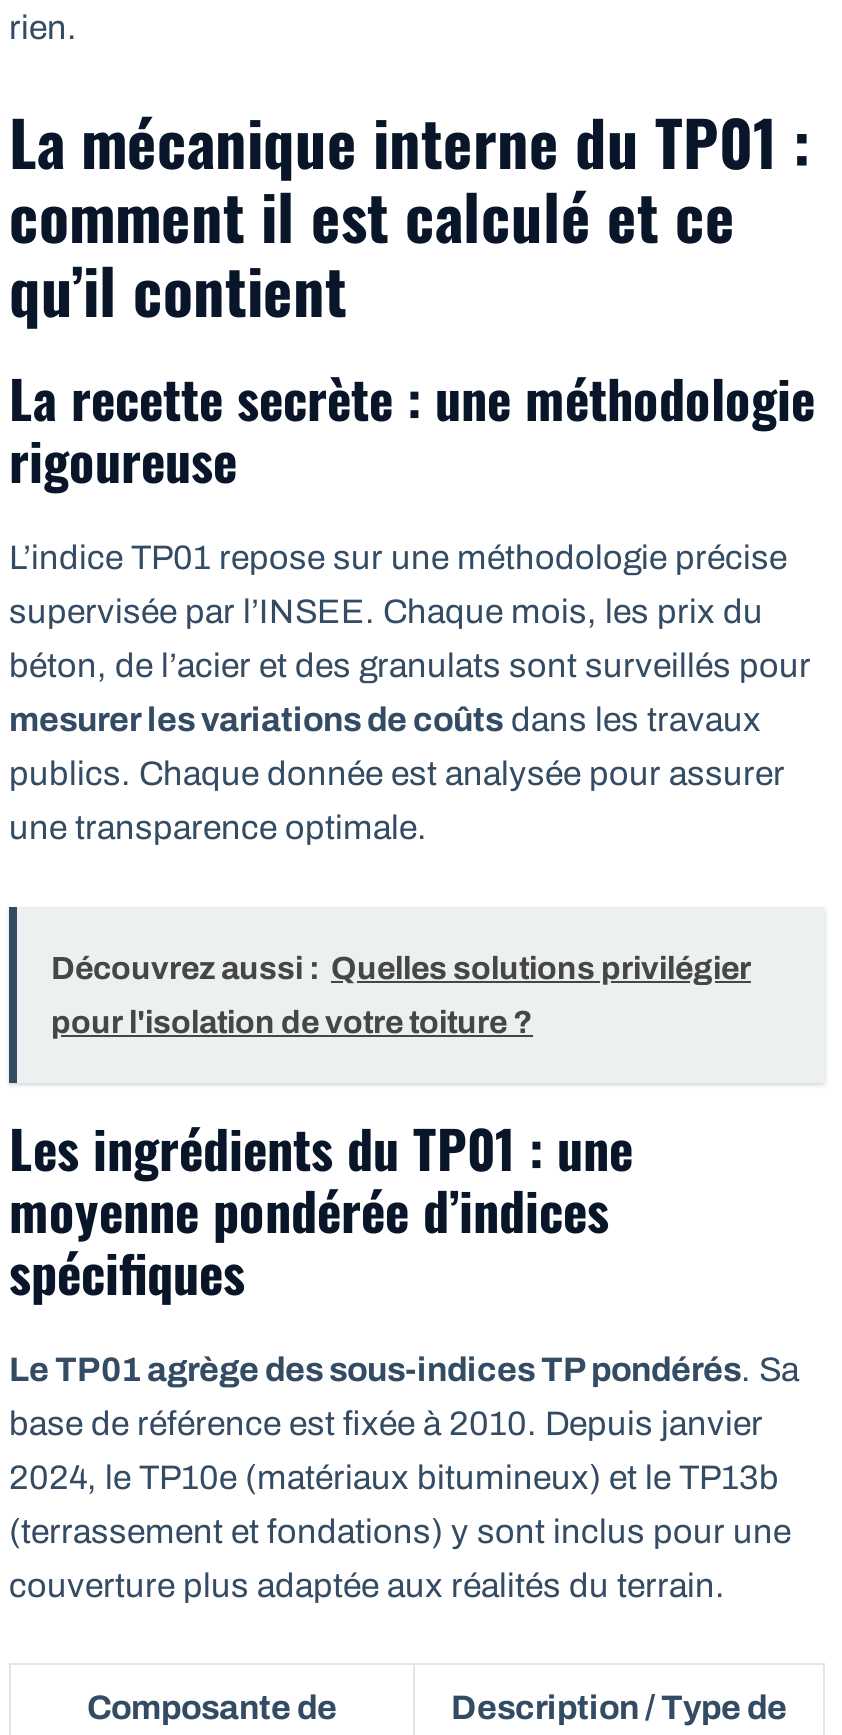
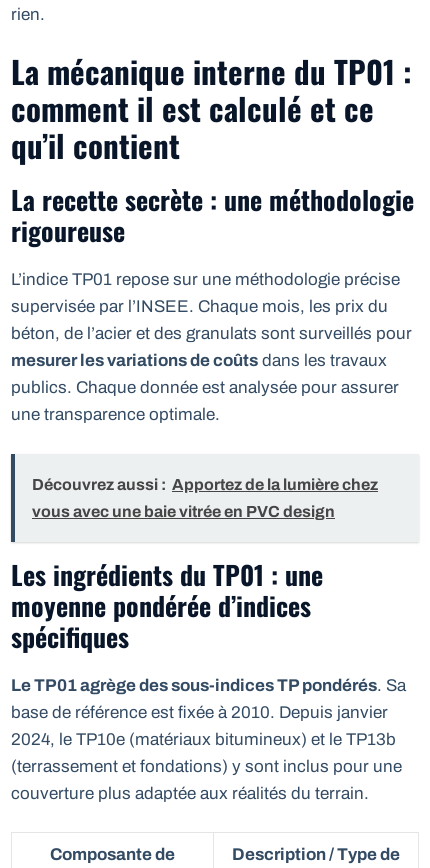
- Découvrez aussi : Quelles solutions privilégier
+ Découvrez aussi : Apportez de la lumière chez

- pour l'isolation de votre toiture ?
+ vous avec une baie vitrée en PVC design
